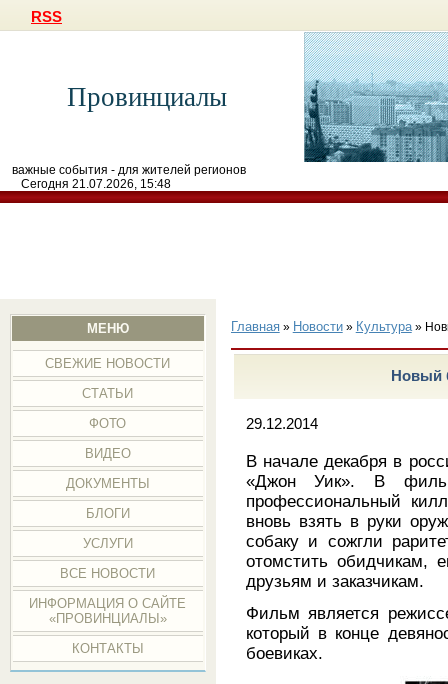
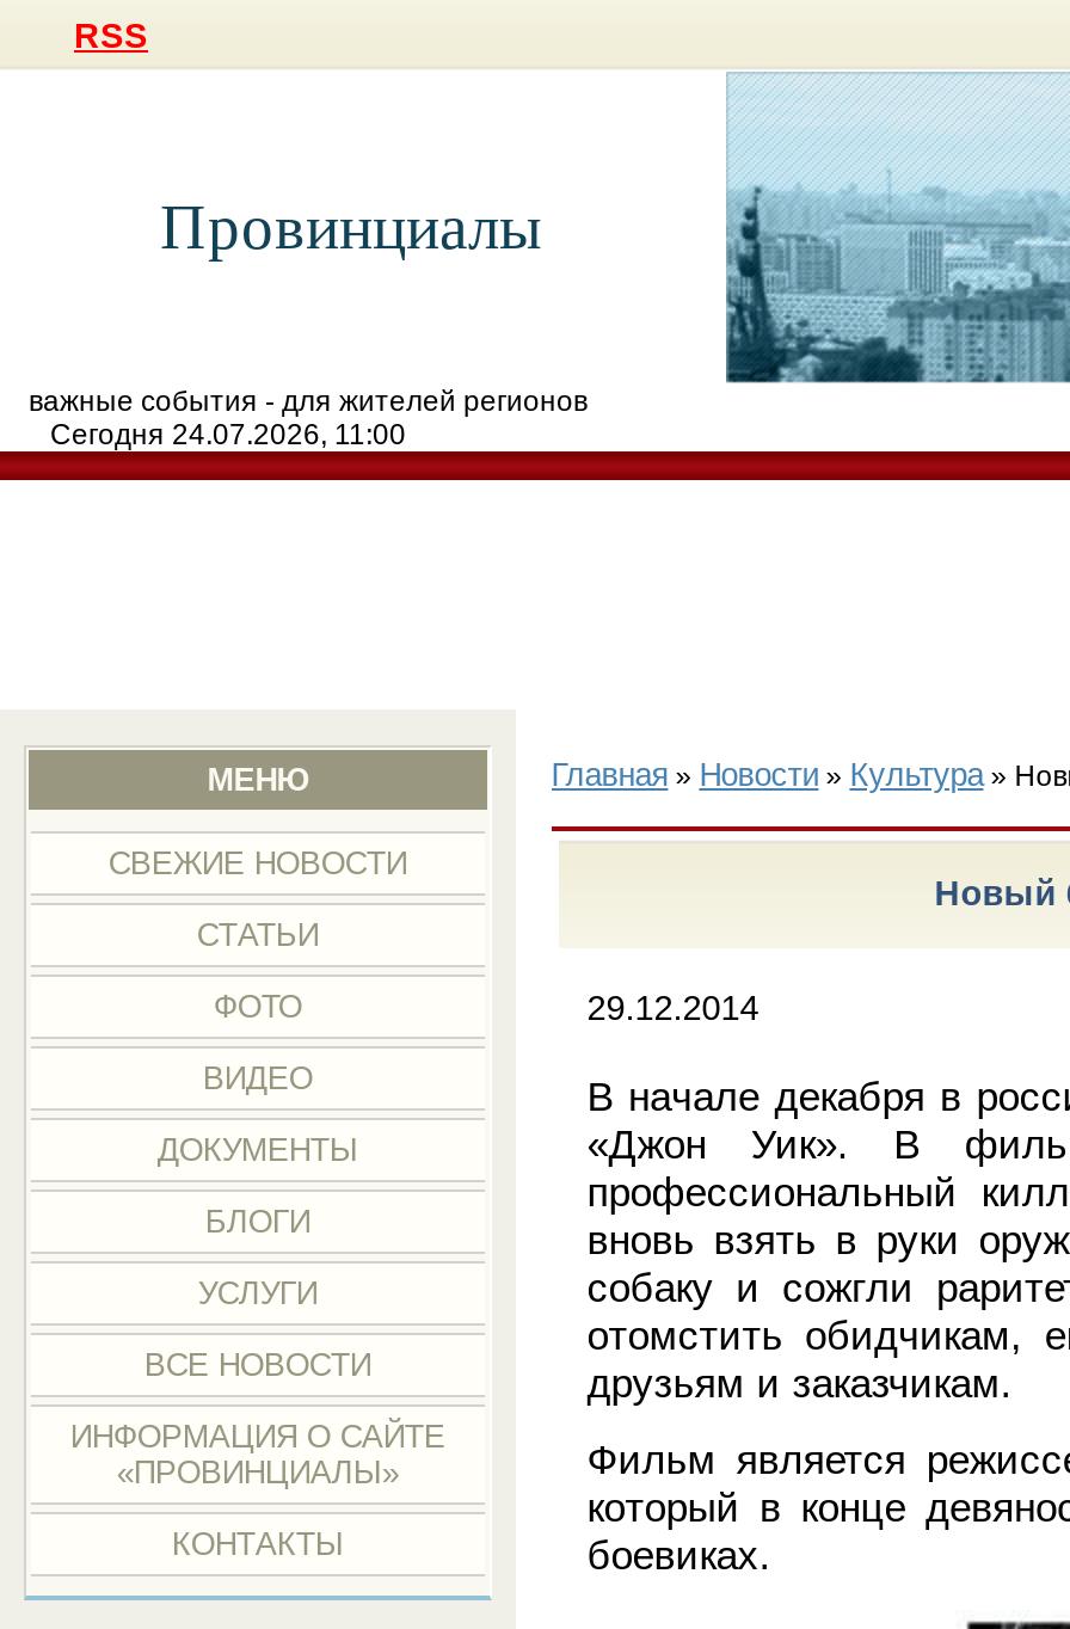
- Сегодня 21.07.2026, 15:48
+ Сегодня 24.07.2026, 11:00
